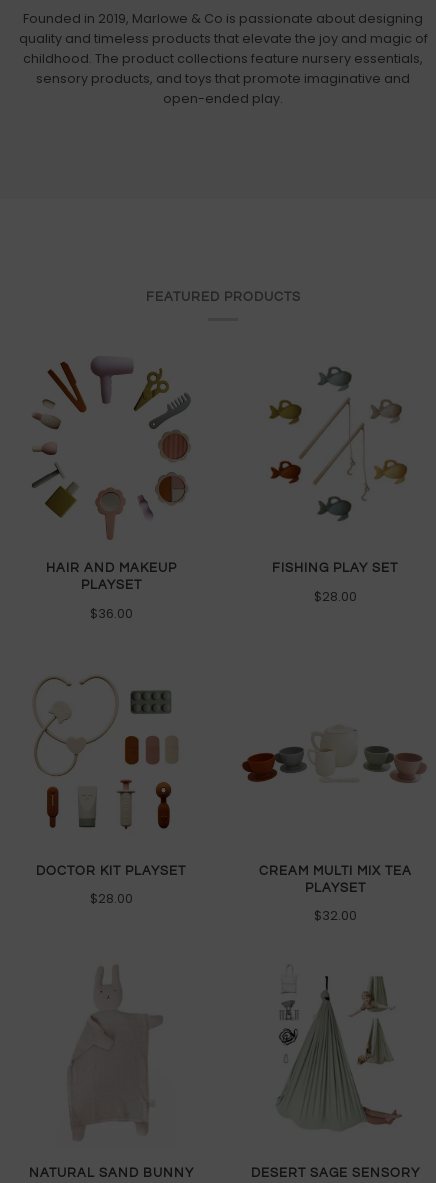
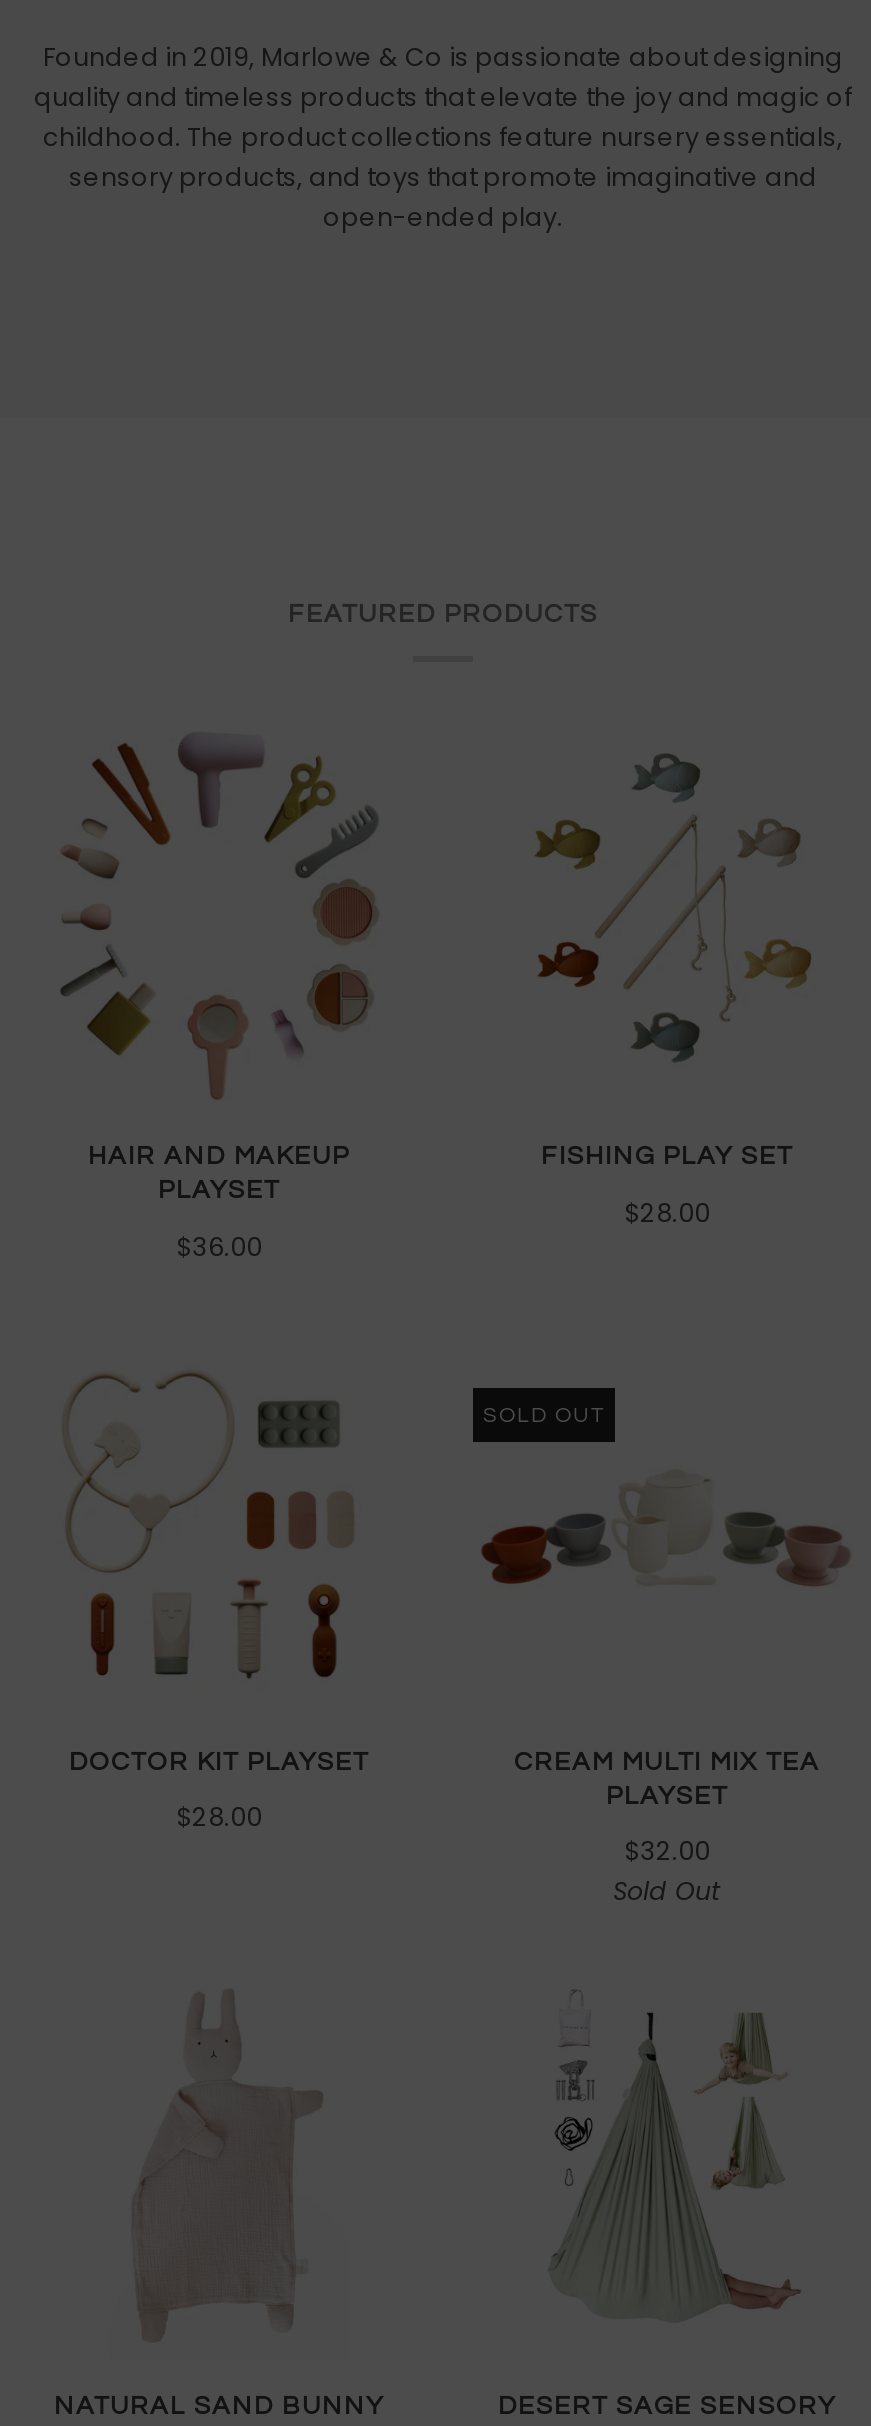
+ SOLD OUT

+ Sold Out
